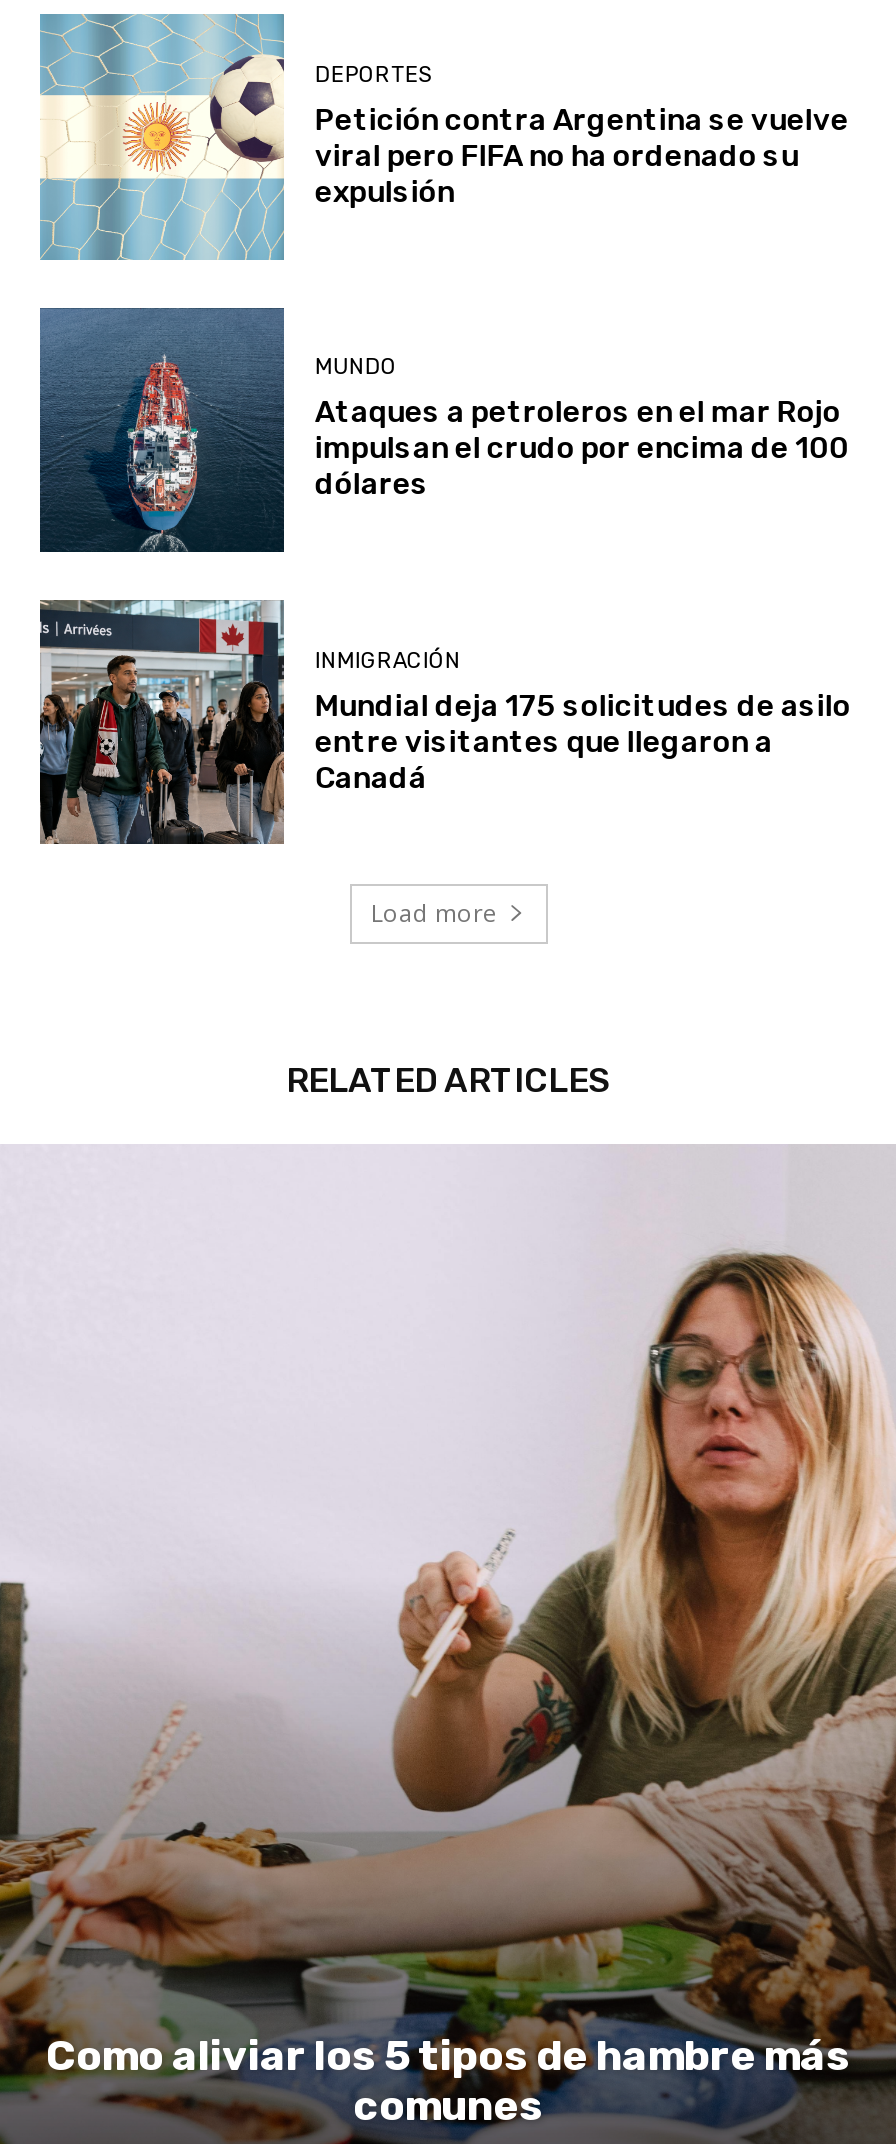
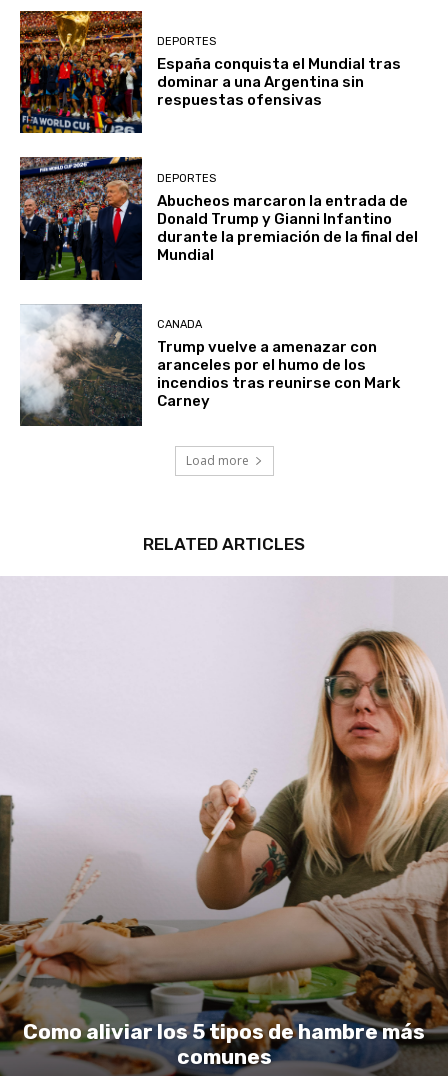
- [image]
- Petición contra Argentina se vuelve
- viral pero FIFA no ha ordenado su
- expulsión
+ [image]
+ España conquista el Mundial tras
+ dominar a una Argentina sin
+ respuestas ofensivas

- [image]
- MUNDO
- Ataques a petroleros en el mar Rojo
- impulsan el crudo por encima de 100
- dólares
+ [image]
+ DEPORTES
+ Abucheos marcaron la entrada de
+ Donald Trump y Gianni Infantino
+ durante la premiación de la final del
+ Mundial

- [image]
- INMIGRACIÓN
- Mundial deja 175 solicitudes de asilo
- entre visitantes que llegaron a
- Canadá
+ [image]
+ CANADA
+ Trump vuelve a amenazar con
+ aranceles por el humo de los
+ incendios tras reunirse con Mark
+ Carney
